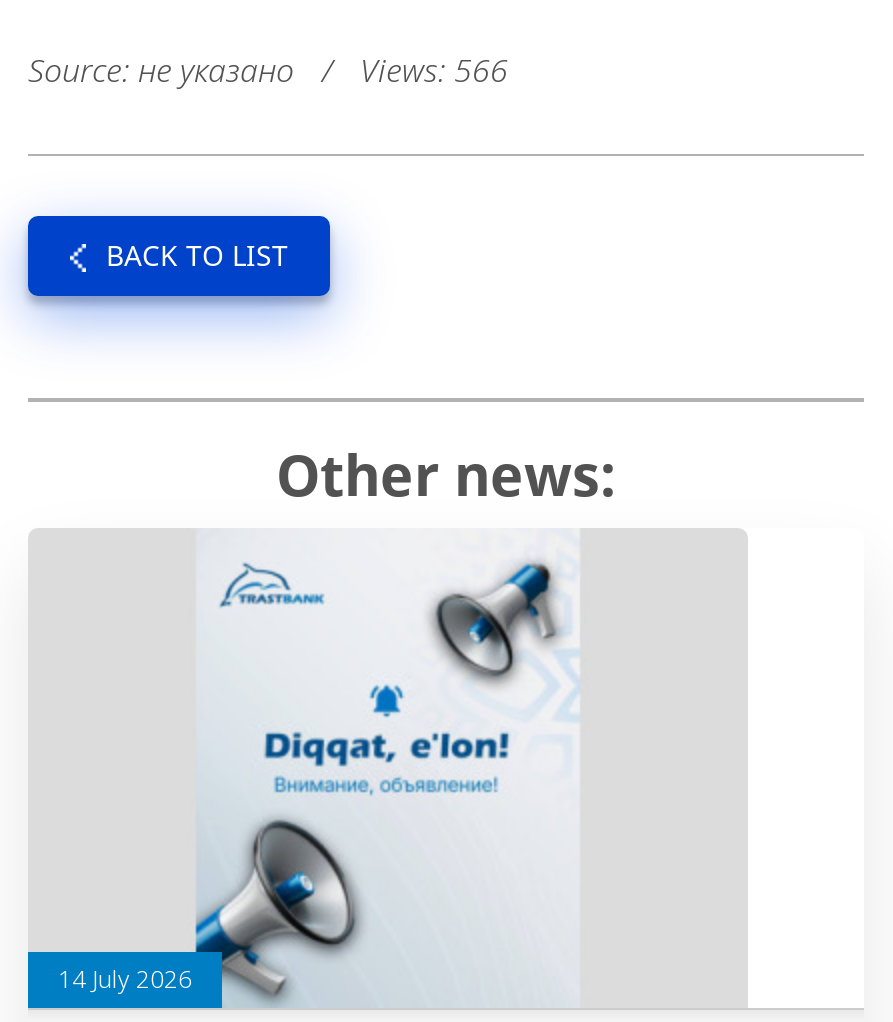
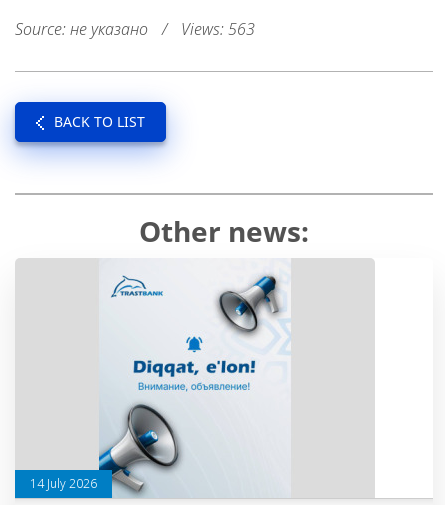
- Source: не указано / Views: 566
+ Source: не указано / Views: 563
